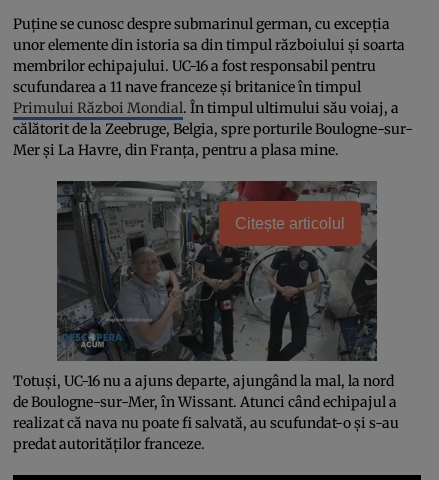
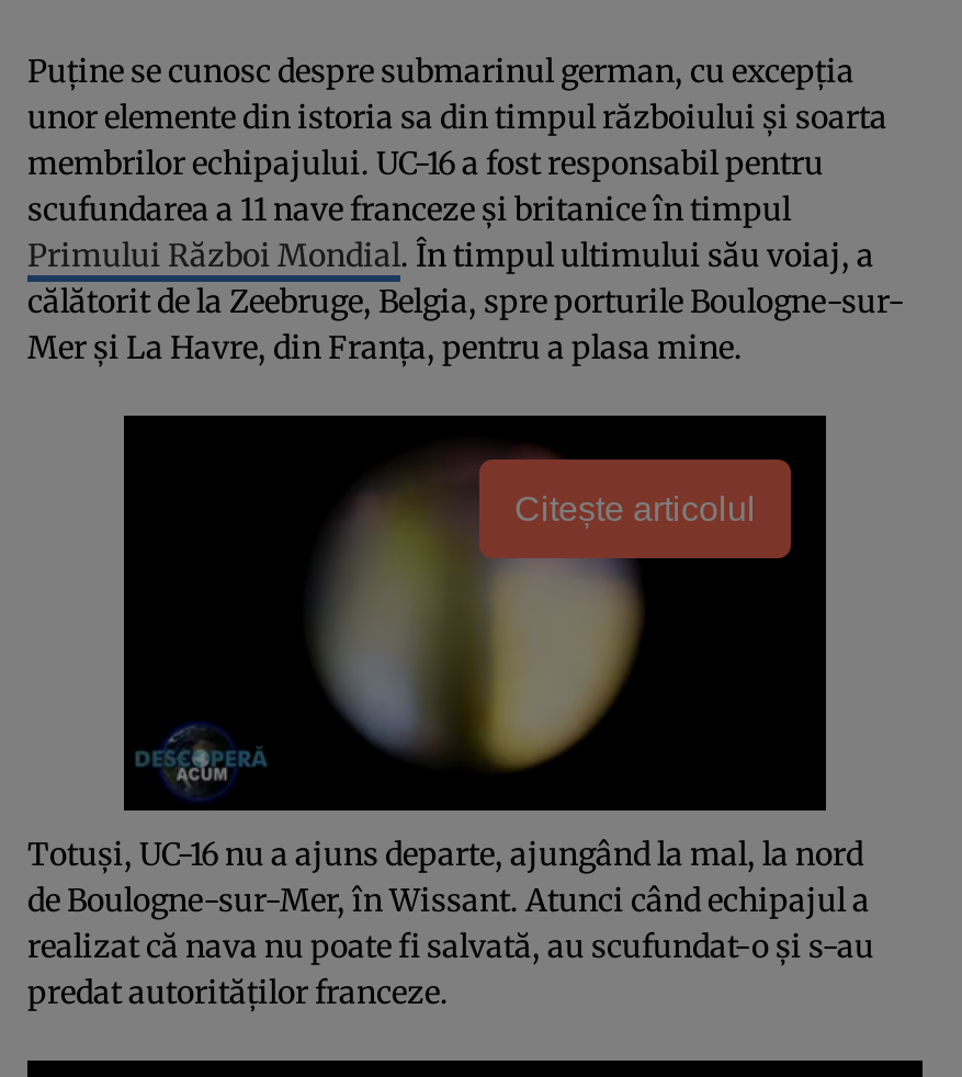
- [image]
+ [image]
